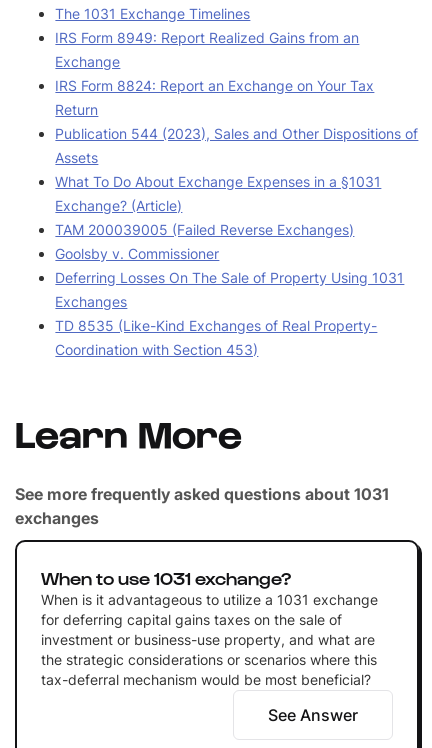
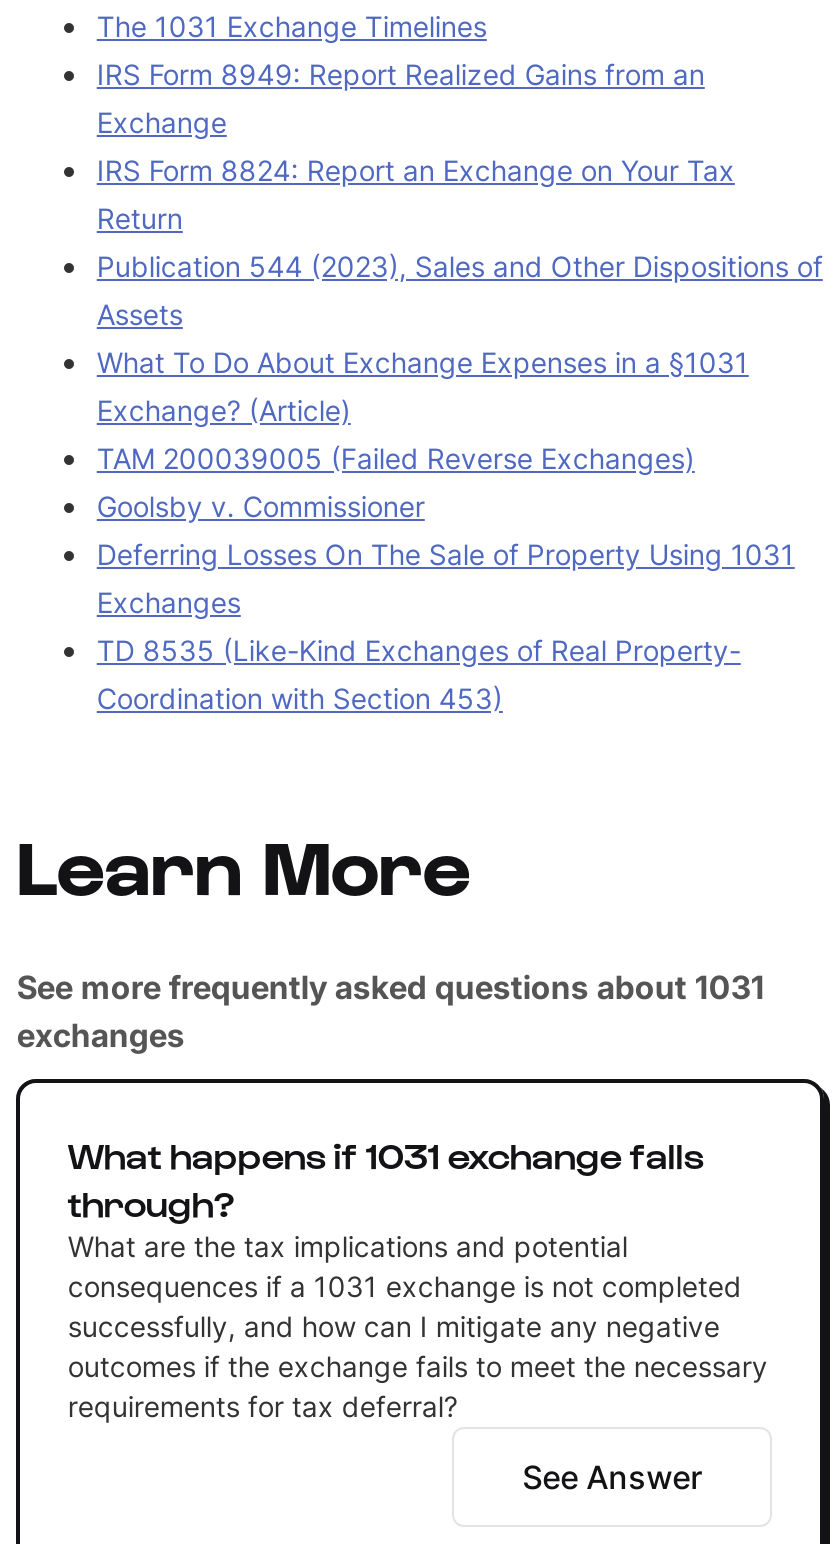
- When to use 1031 exchange?
- When is it advantageous to utilize a 1031 exchange
- for deferring capital gains taxes on the sale of
- investment or business-use property, and what are
- the strategic considerations or scenarios where this
- tax-deferral mechanism would be most beneficial?
+ What happens if 1031 exchange falls
+ through?
+ What are the tax implications and potential
+ consequences if a 1031 exchange is not completed
+ successfully, and how can I mitigate any negative
+ outcomes if the exchange fails to meet the necessary
+ requirements for tax deferral?
